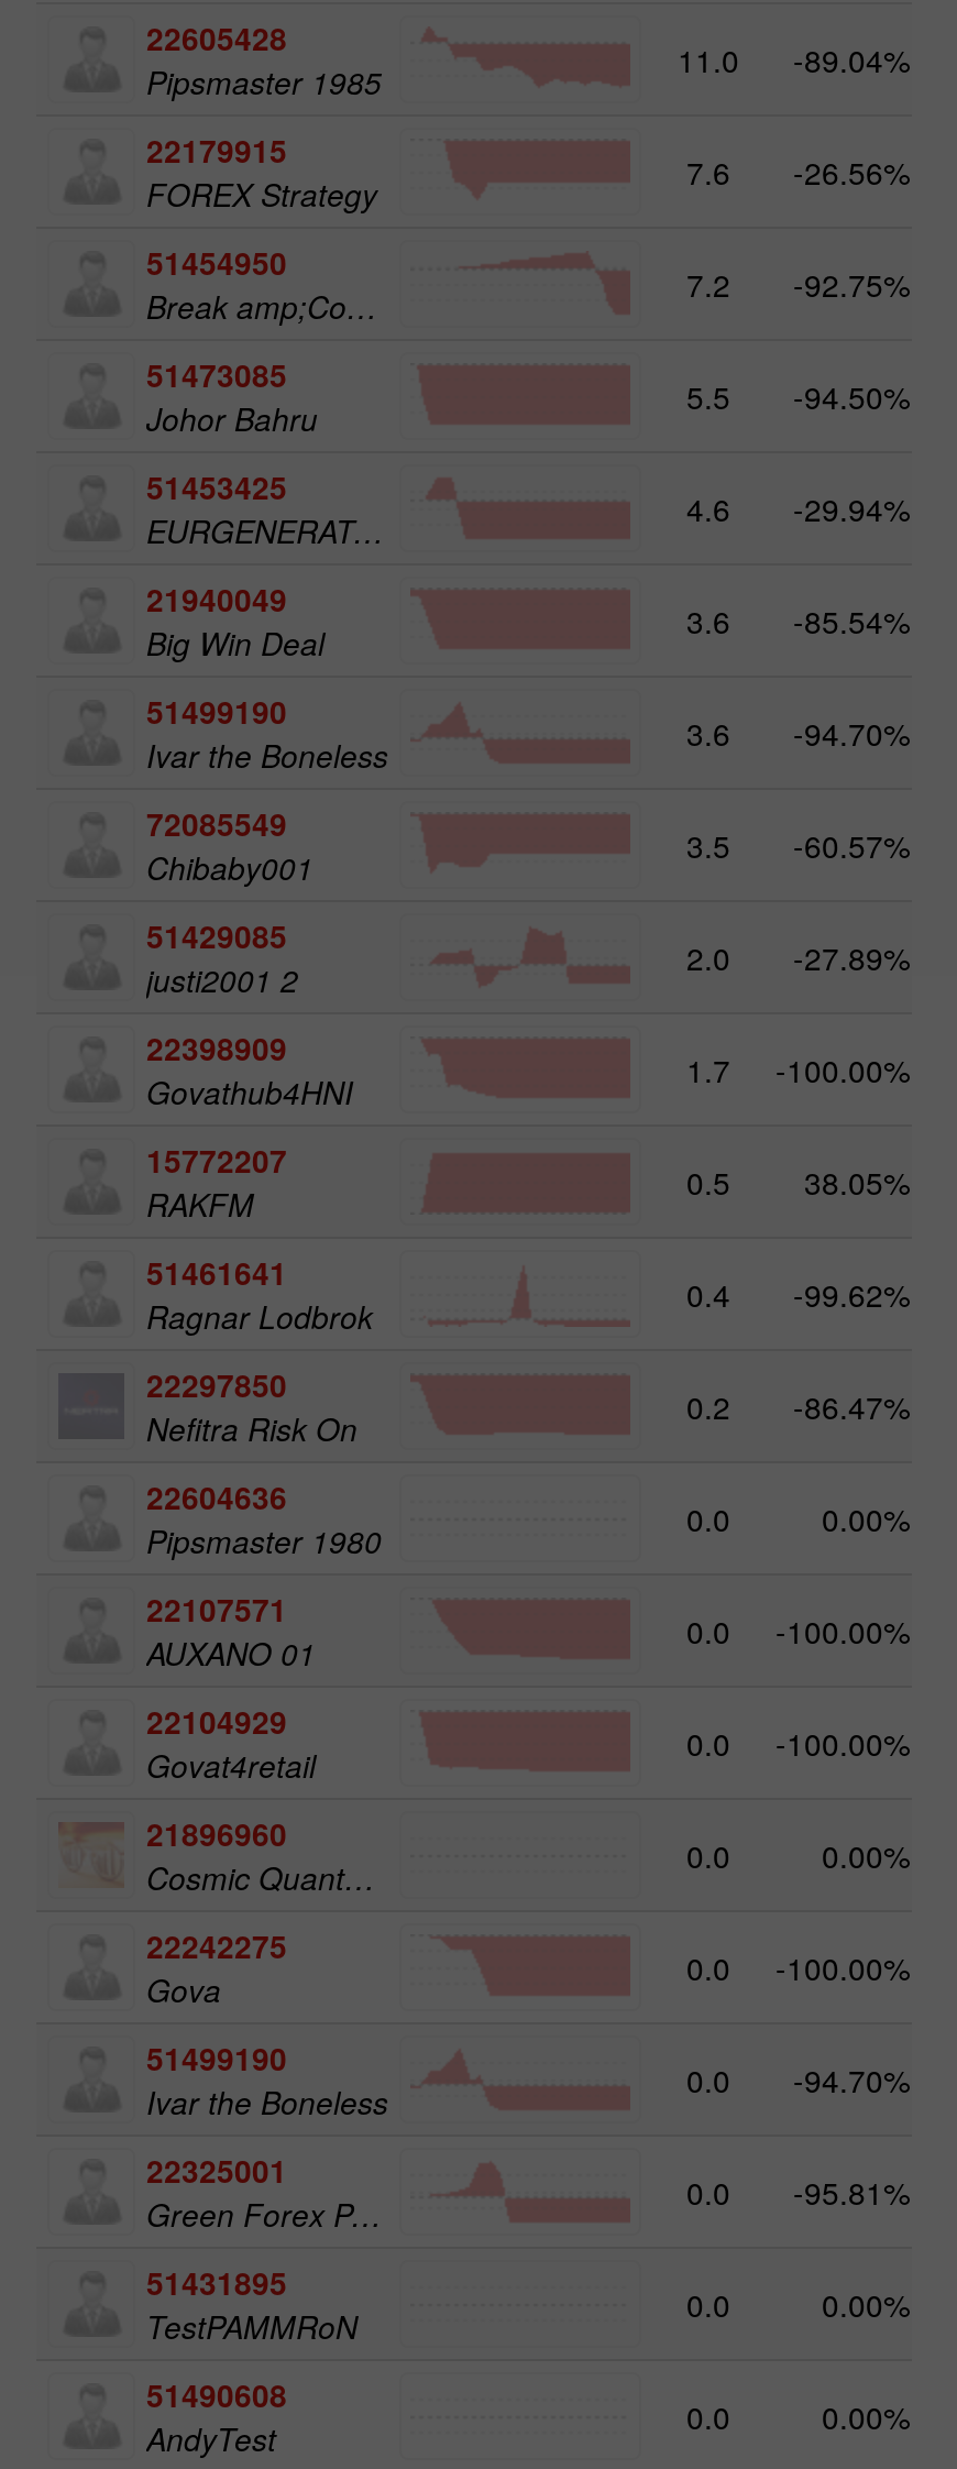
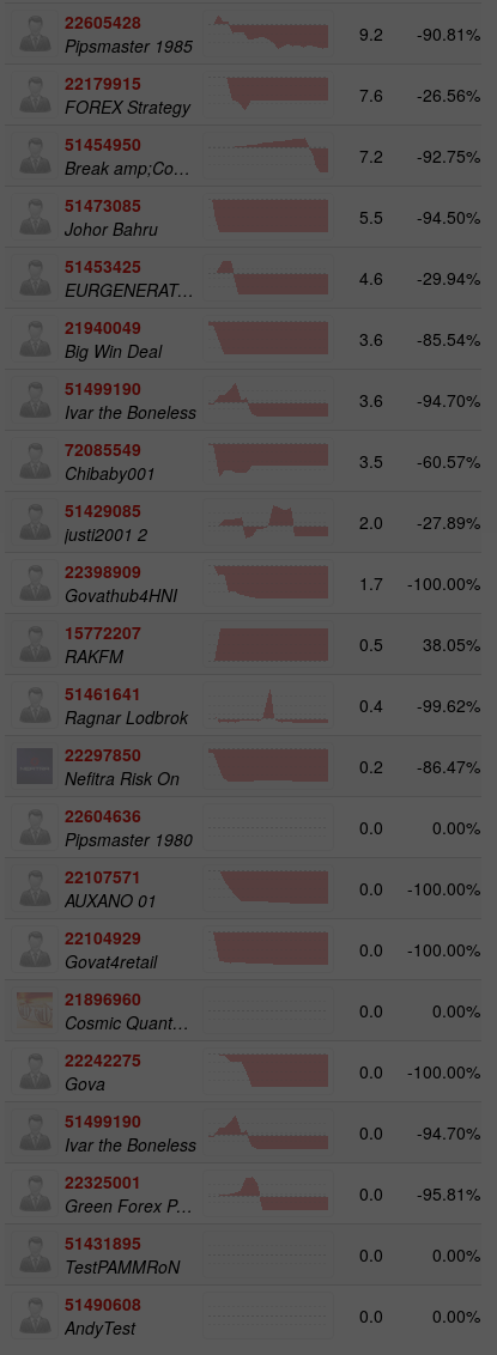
- 11.0
+ 9.2

- -89.04%
+ -90.81%
